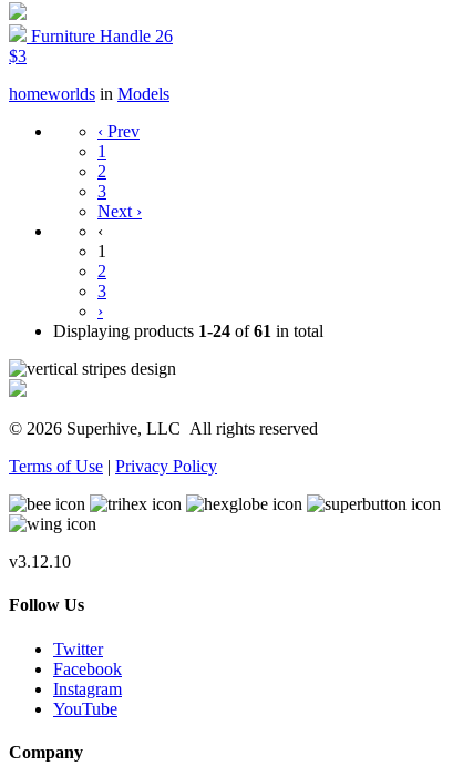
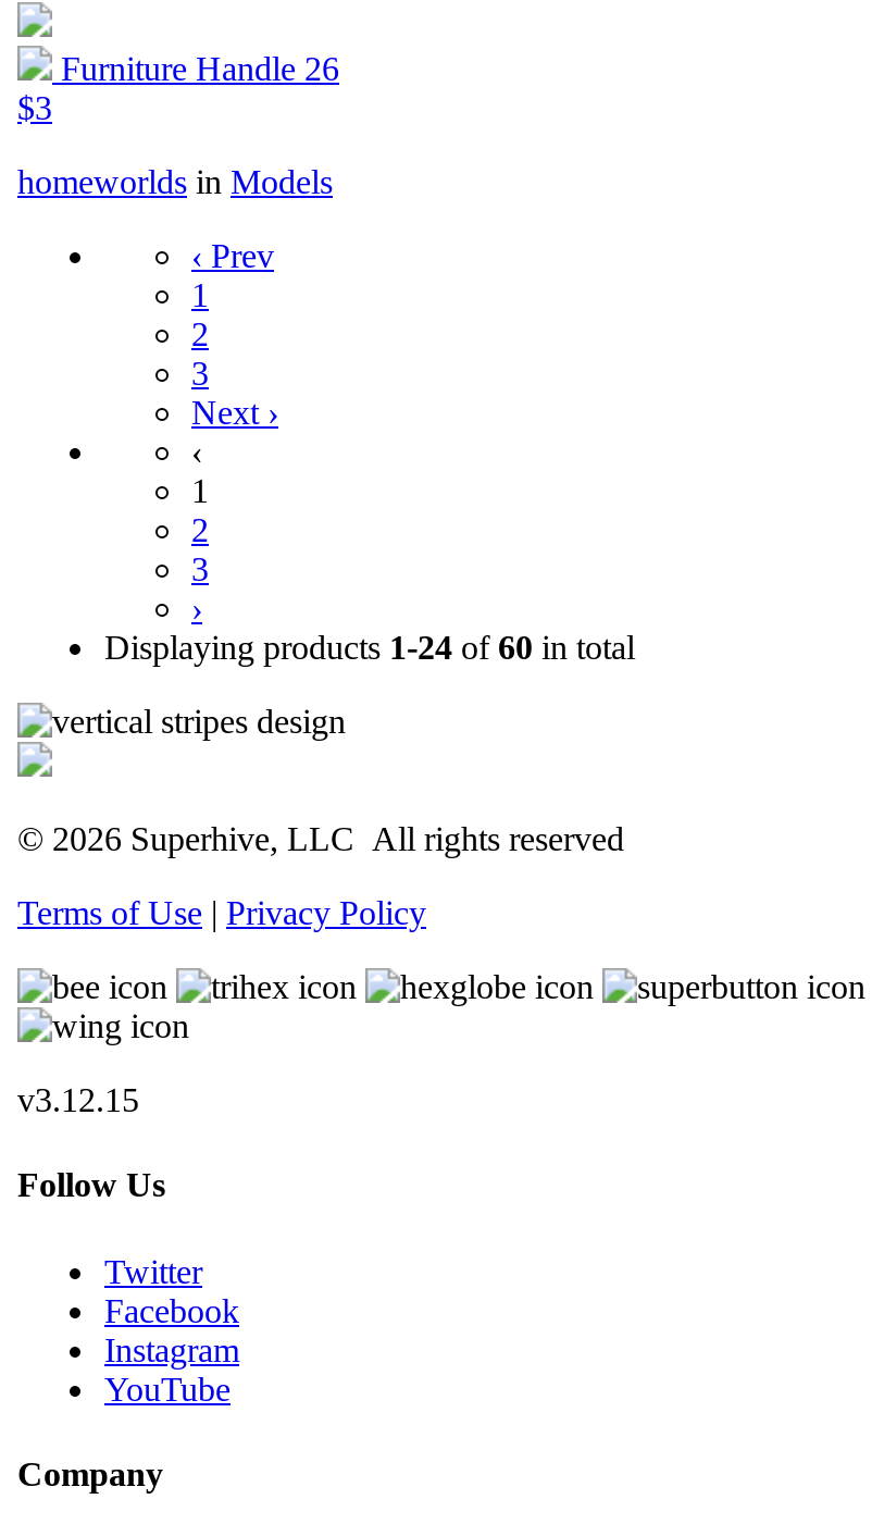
- Displaying products 1-24 of 61 in total
+ Displaying products 1-24 of 60 in total

- v3.12.10
+ v3.12.15
